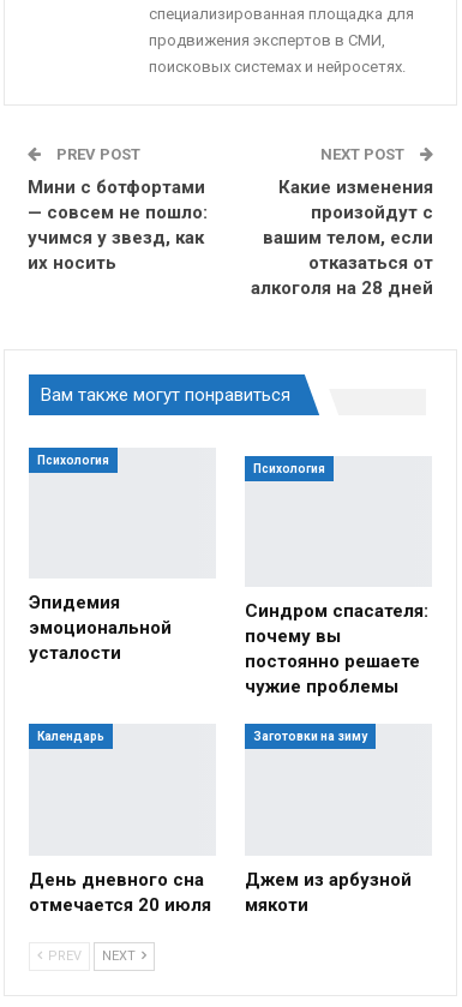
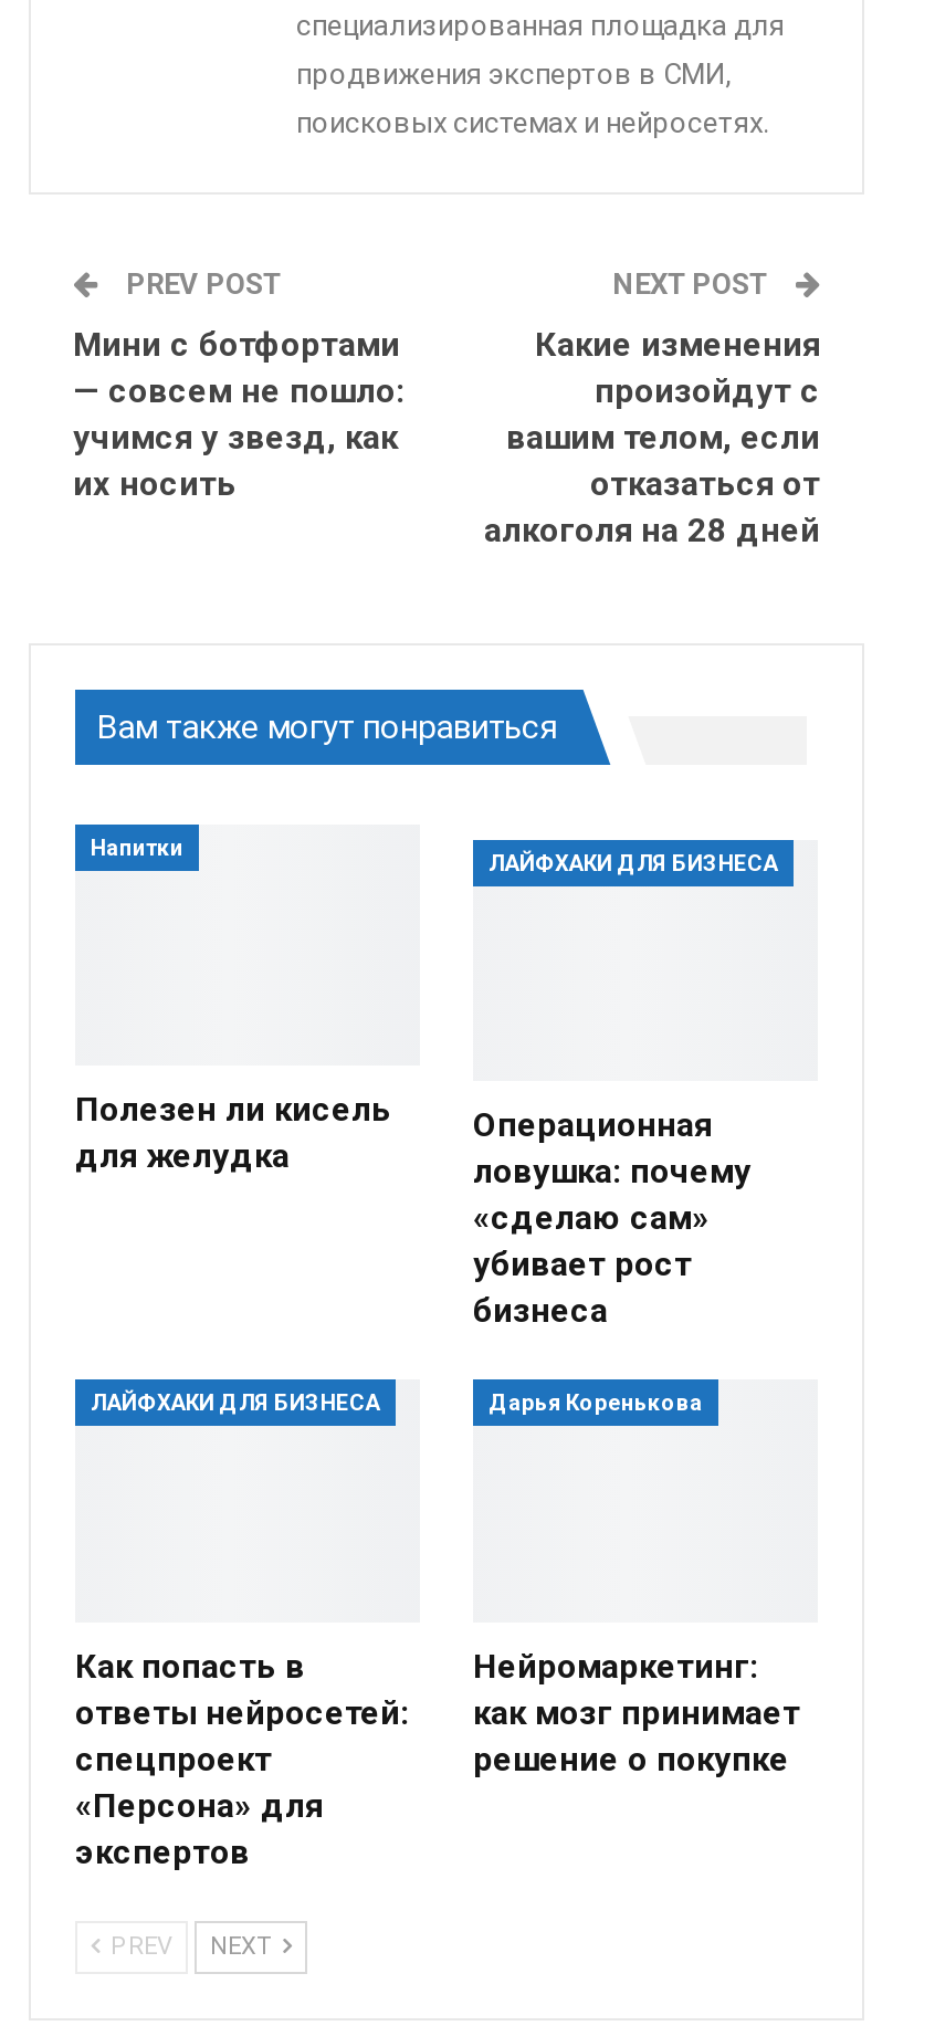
- Психология
+ Напитки

- Психология
+ ЛАЙФХАКИ ДЛЯ БИЗНЕСА

- Эпидемия
- эмоциональной
- усталости
+ Полезен ли кисель
+ для желудка

- Синдром спасателя:
- почему вы
- постоянно решаете
- чужие проблемы
+ Операционная
+ ловушка: почему
+ «сделаю сам»
+ убивает рост
+ бизнеса

- Календарь
+ ЛАЙФХАКИ ДЛЯ БИЗНЕСА

- Заготовки на зиму
+ Дарья Коренькова

- День дневного сна
- отмечается 20 июля
+ Как попасть в
+ ответы нейросетей:
+ спецпроект
+ «Персона» для
+ экспертов

- Джем из арбузной
- мякоти
+ Нейромаркетинг:
+ как мозг принимает
+ решение о покупке
